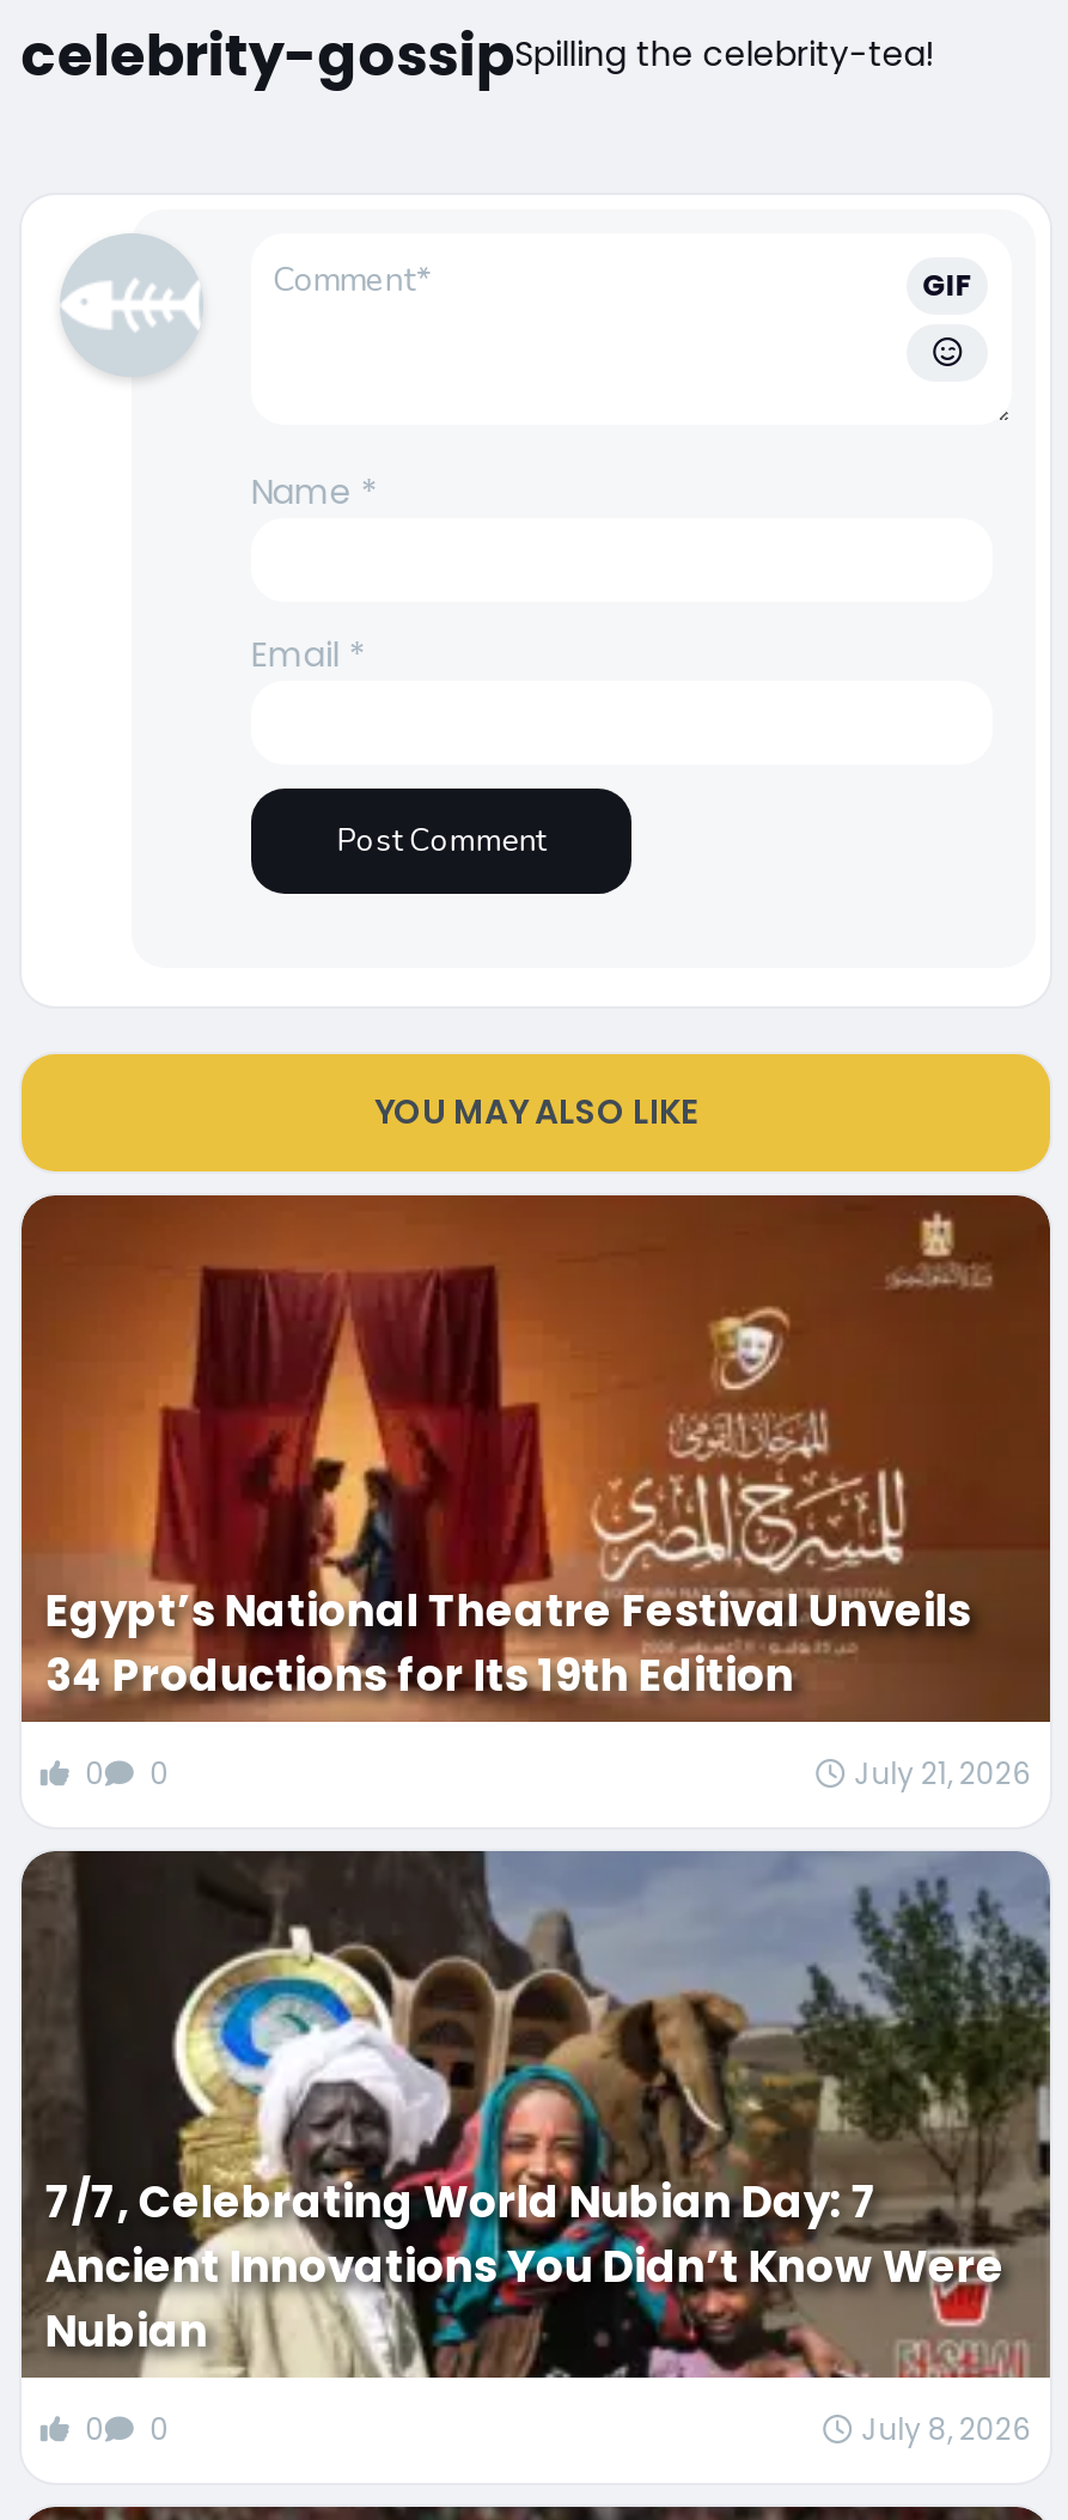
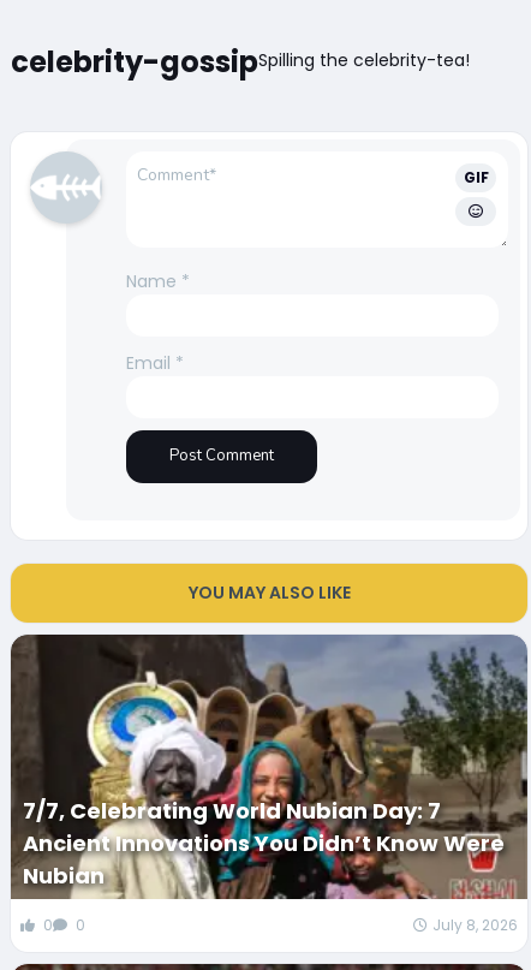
- [image]
- Egypt’s National Theatre Festival Unveils
- 34 Productions for Its 19th Edition
- 0
- 0
- July 21, 2026
